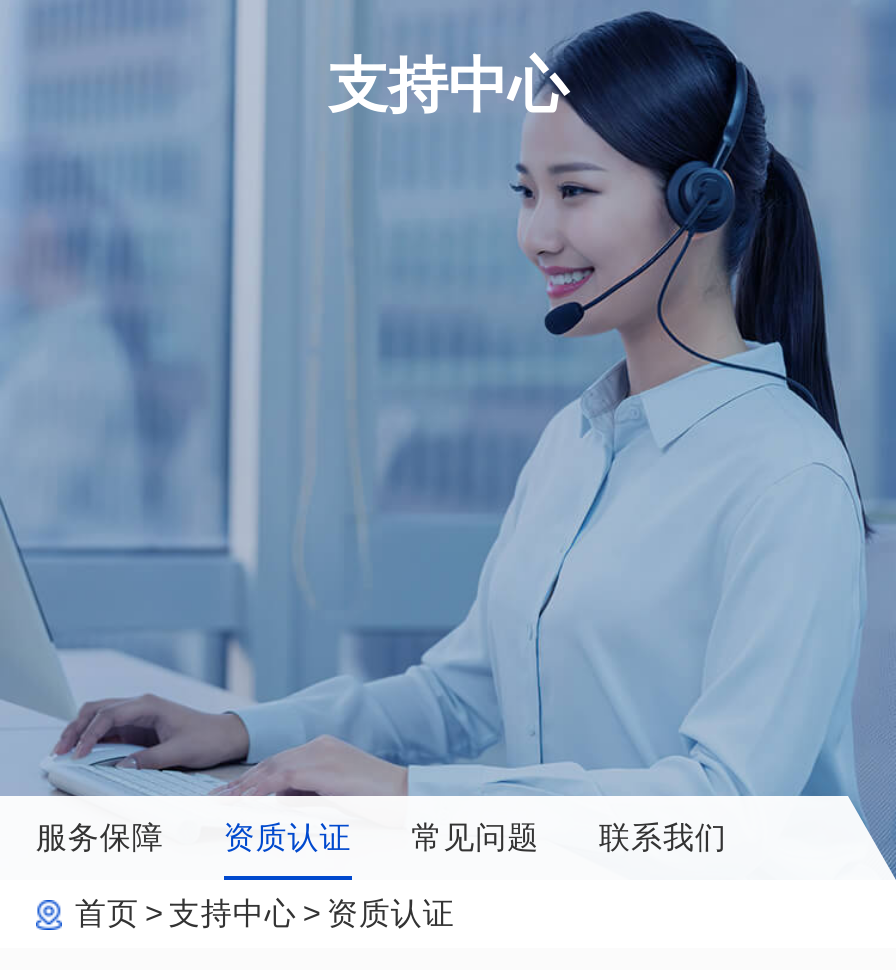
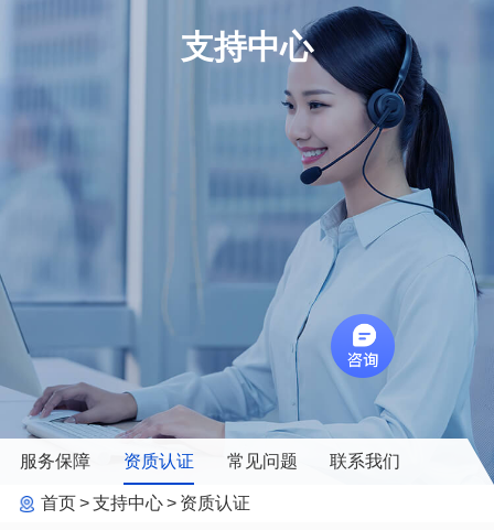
+ [image]
